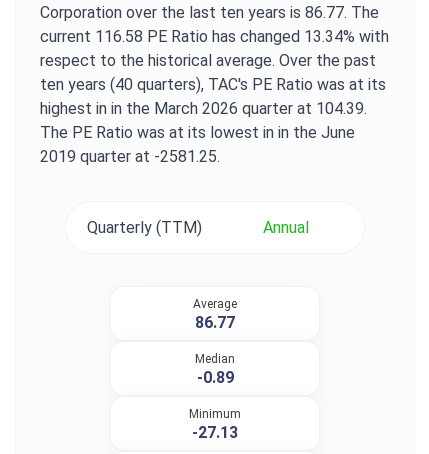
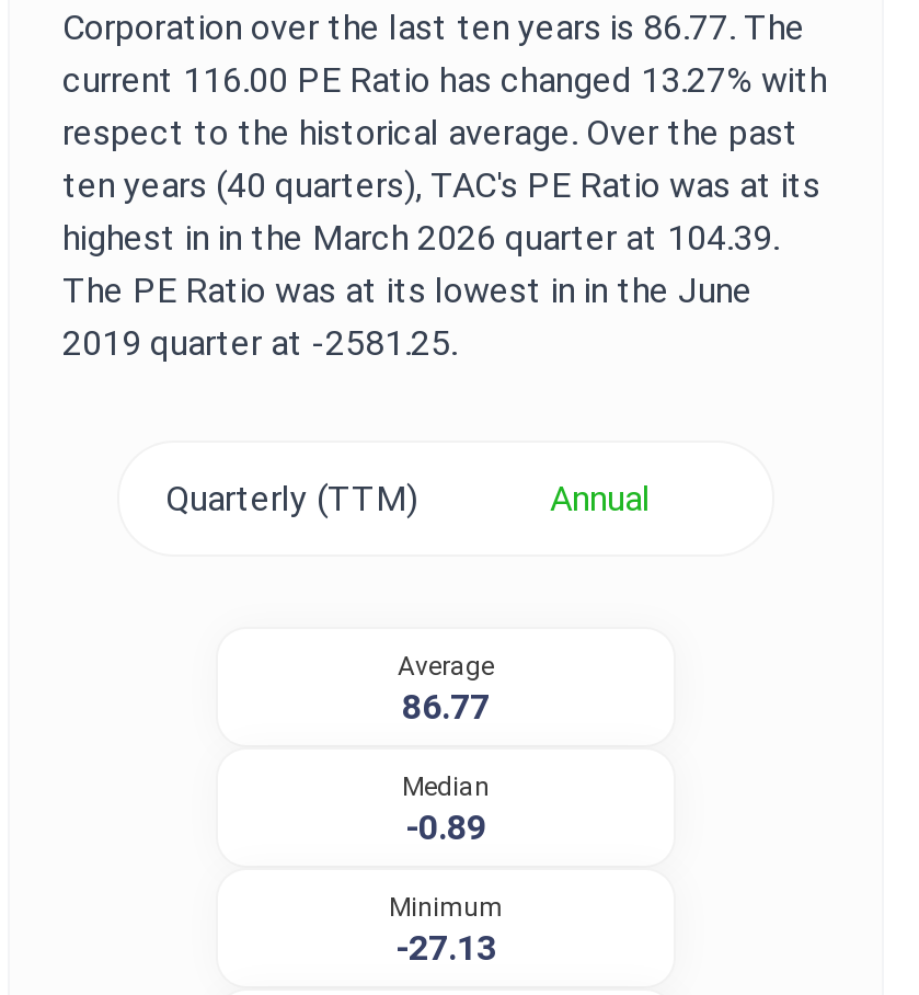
- current 116.58 PE Ratio has changed 13.34% with
+ current 116.00 PE Ratio has changed 13.27% with
